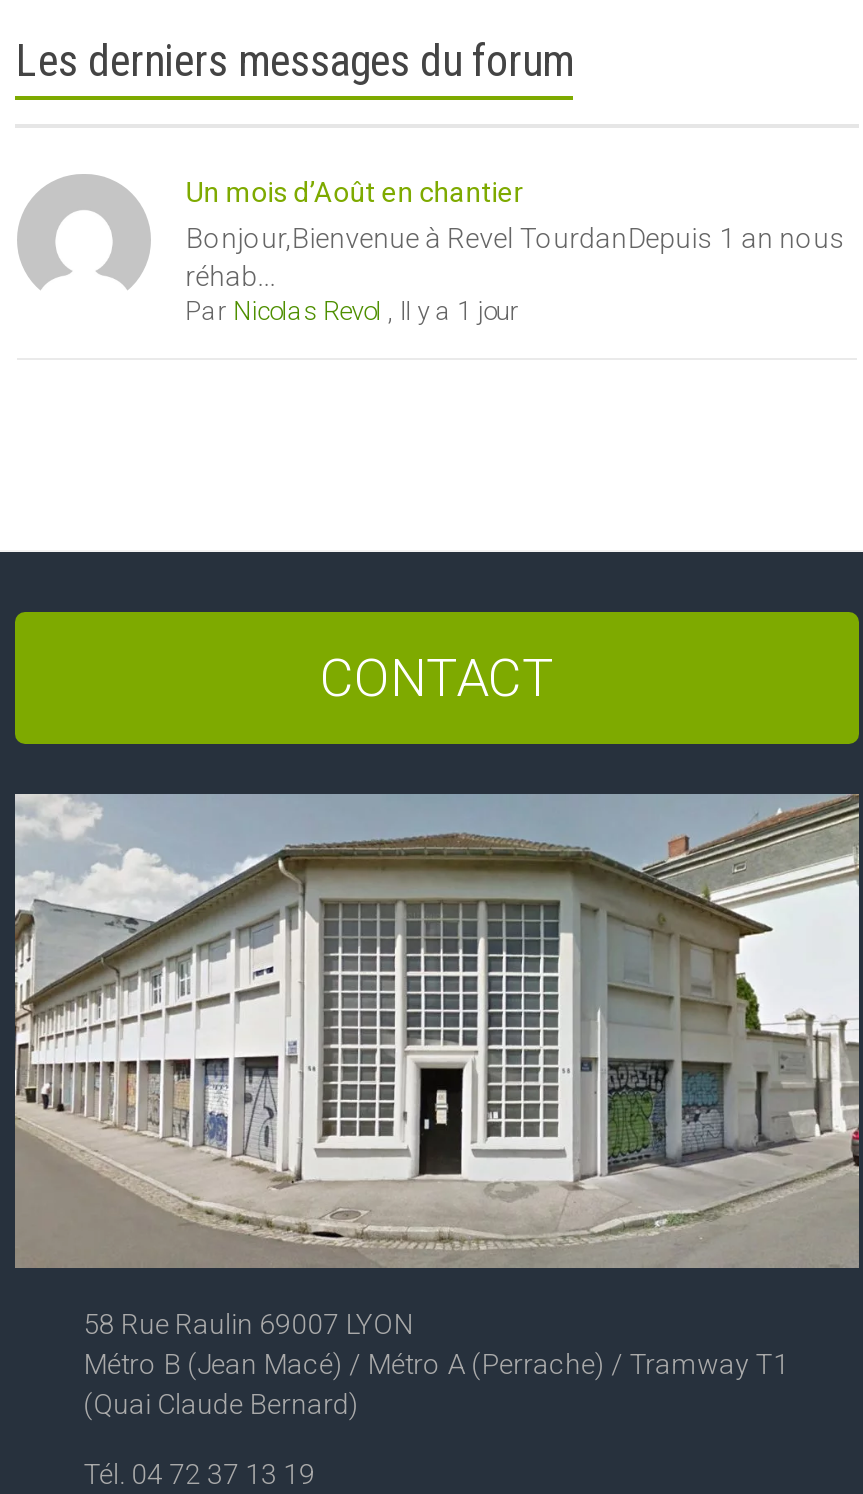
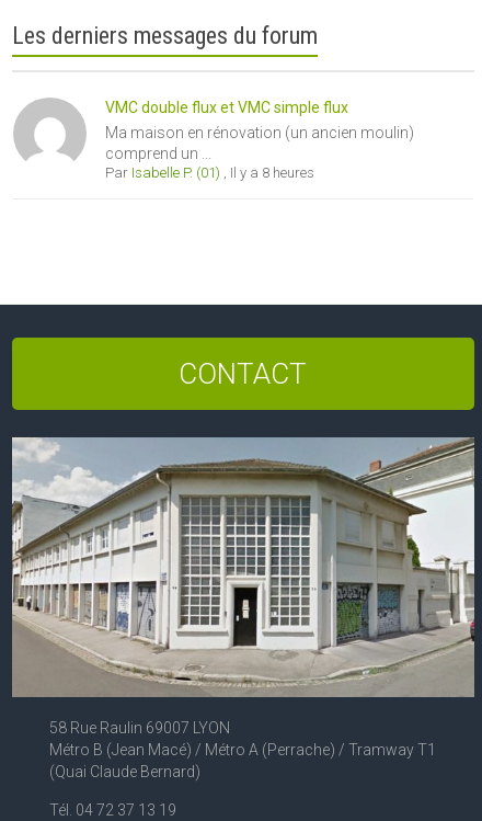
- Un mois d’Août en chantier
- Bonjour,Bienvenue à Revel TourdanDepuis 1 an nous
- réhab...
- Par Nicolas Revol, Il y a 1 jour
+ VMC double flux et VMC simple flux
+ Ma maison en rénovation (un ancien moulin)
+ comprend un ...
+ Par Isabelle P. (01), Il y a 8 heures
